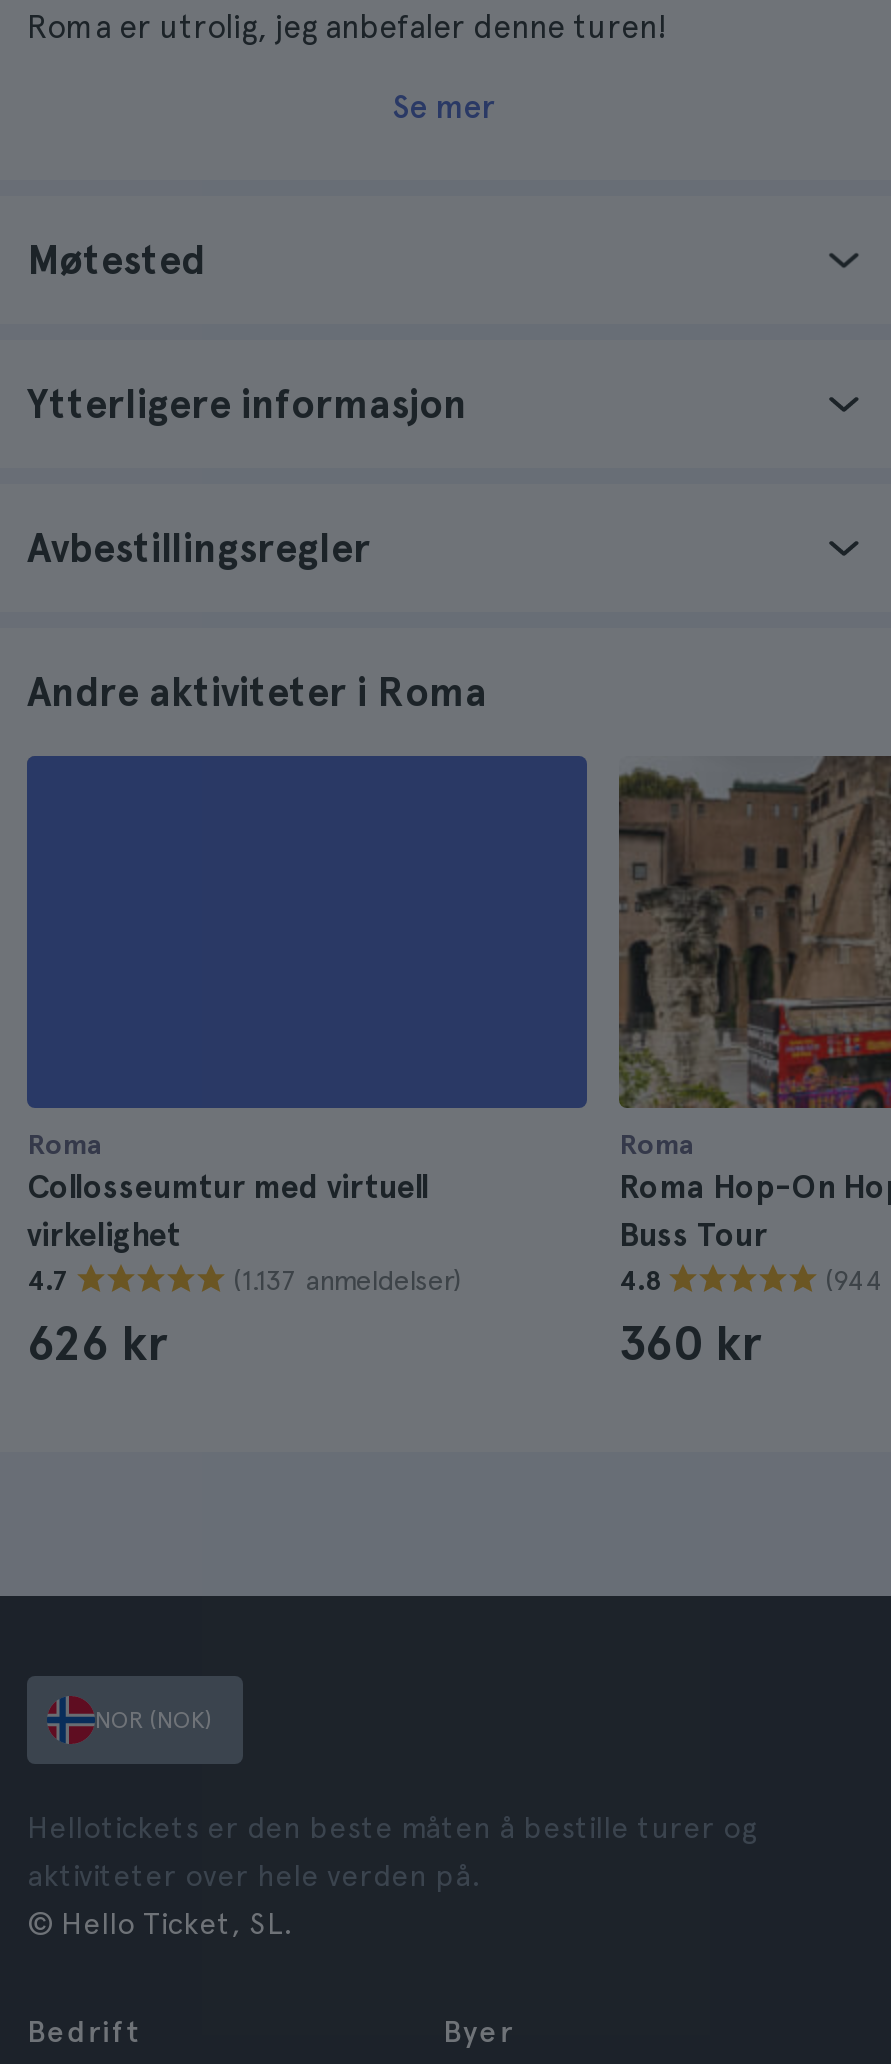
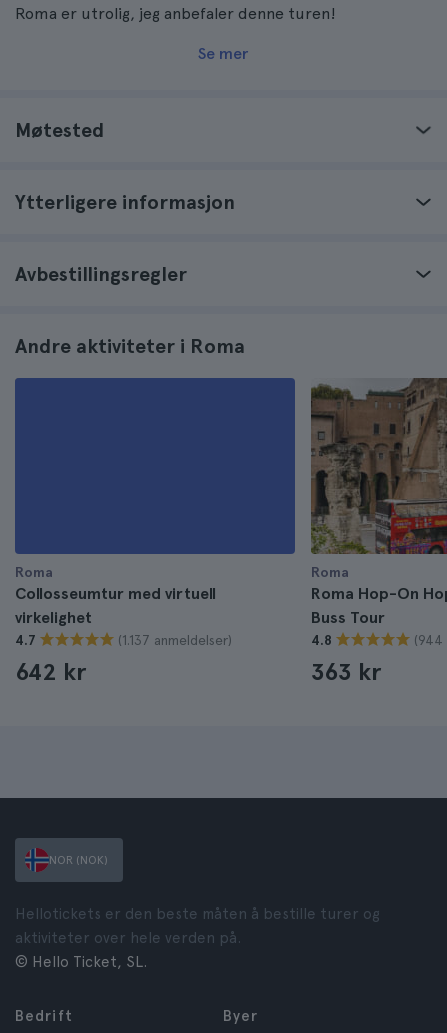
- 626 kr
+ 642 kr

- 360 kr
+ 363 kr
